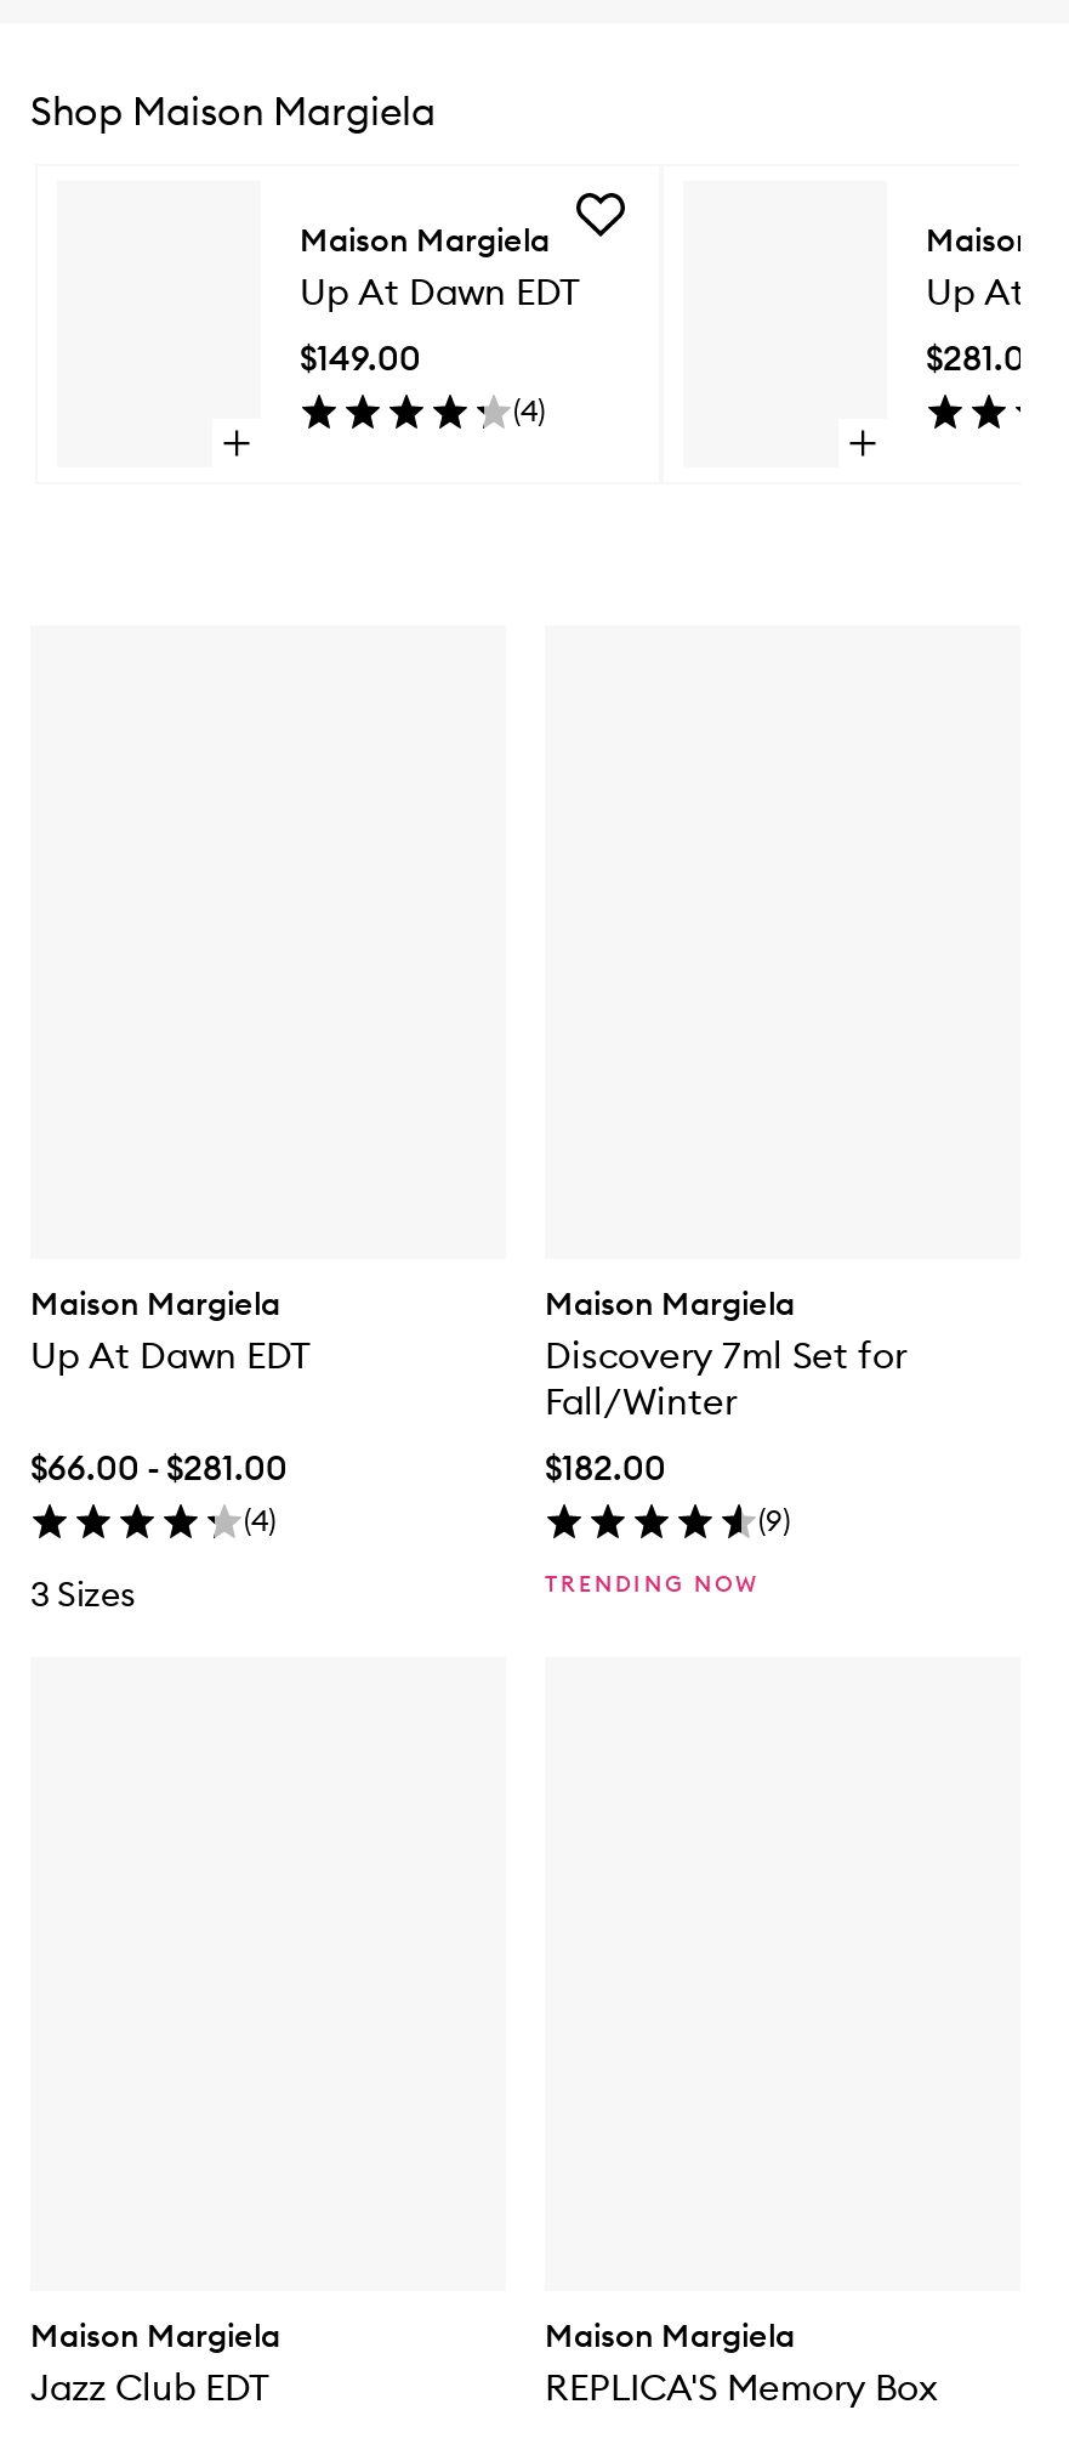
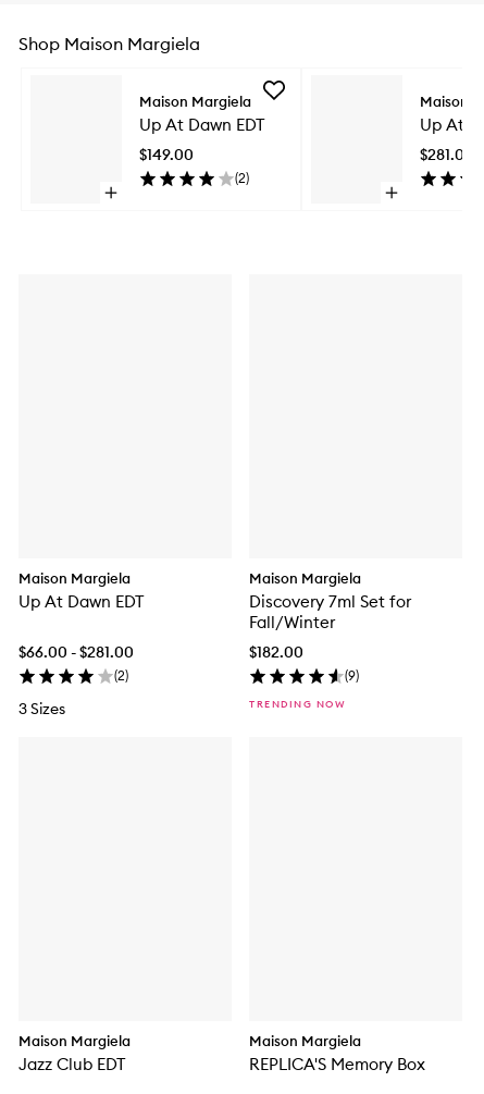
- (4)
+ (2)

- (4)
+ (2)
